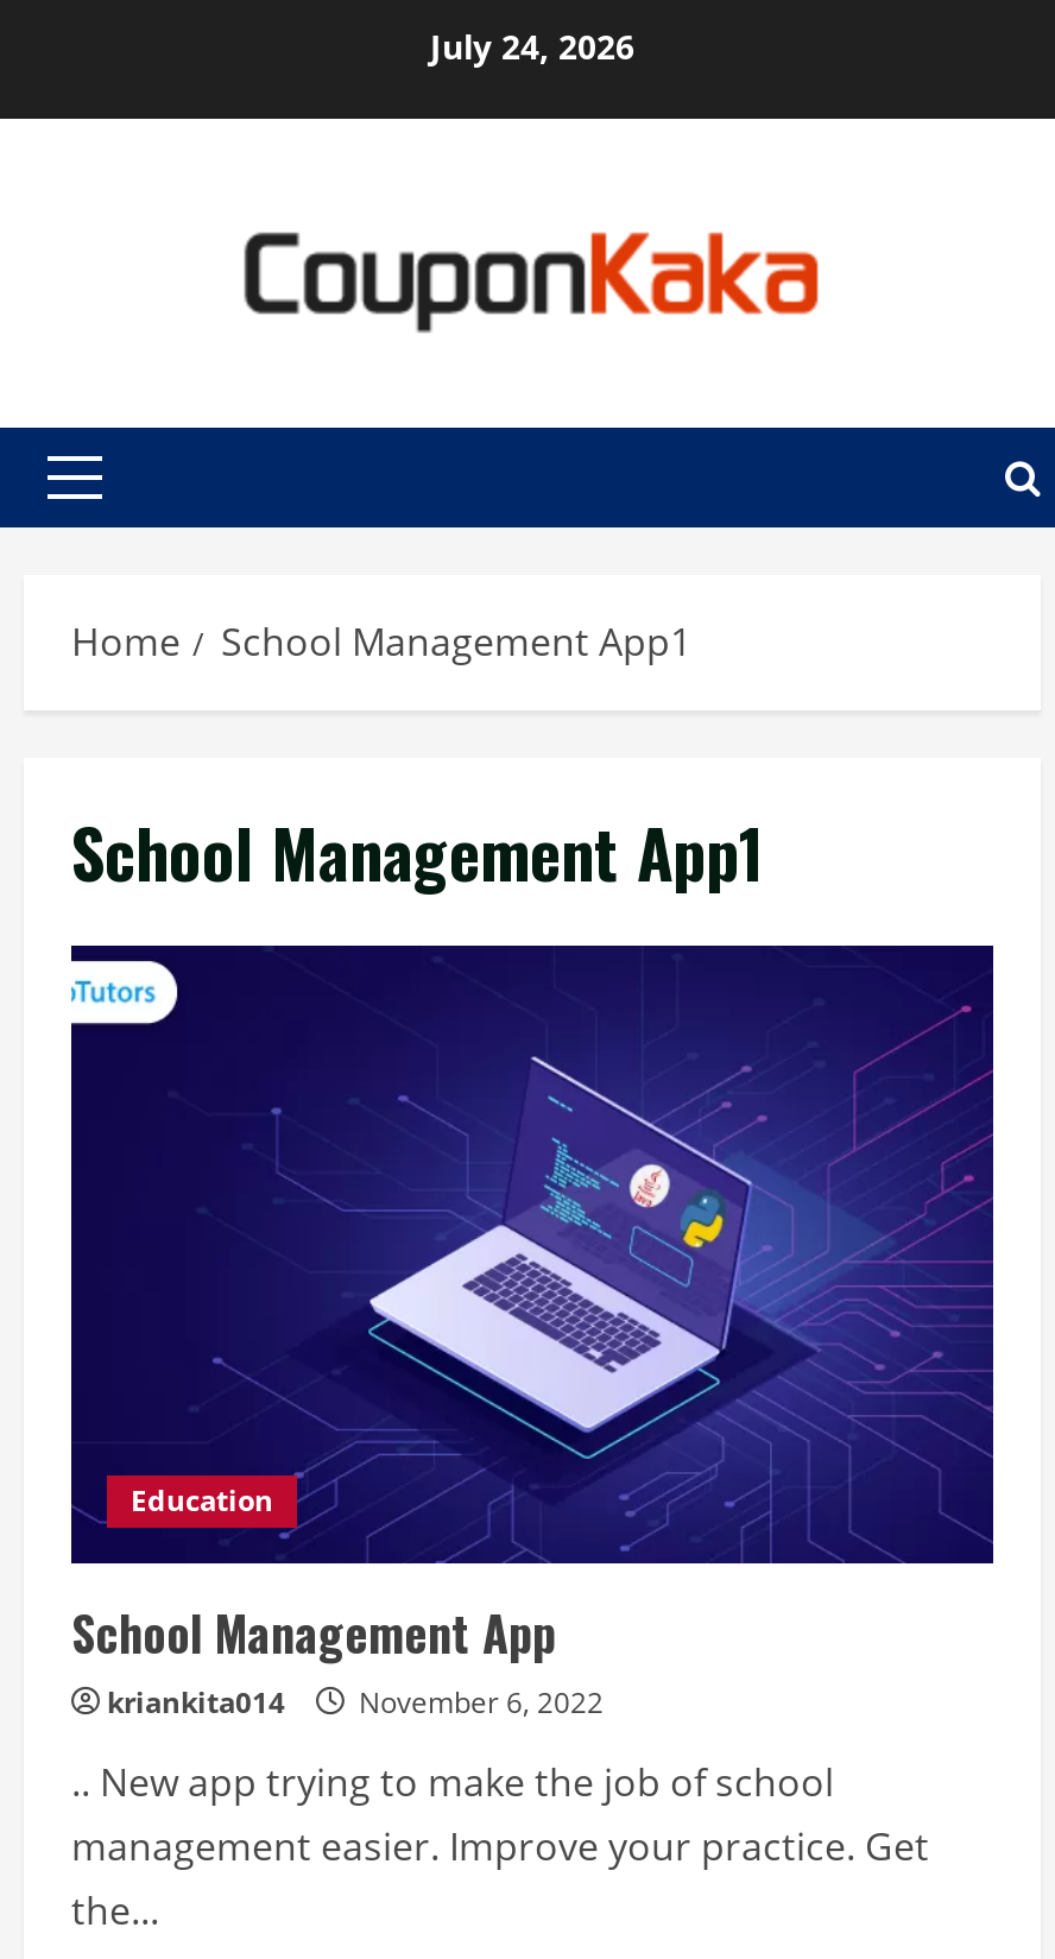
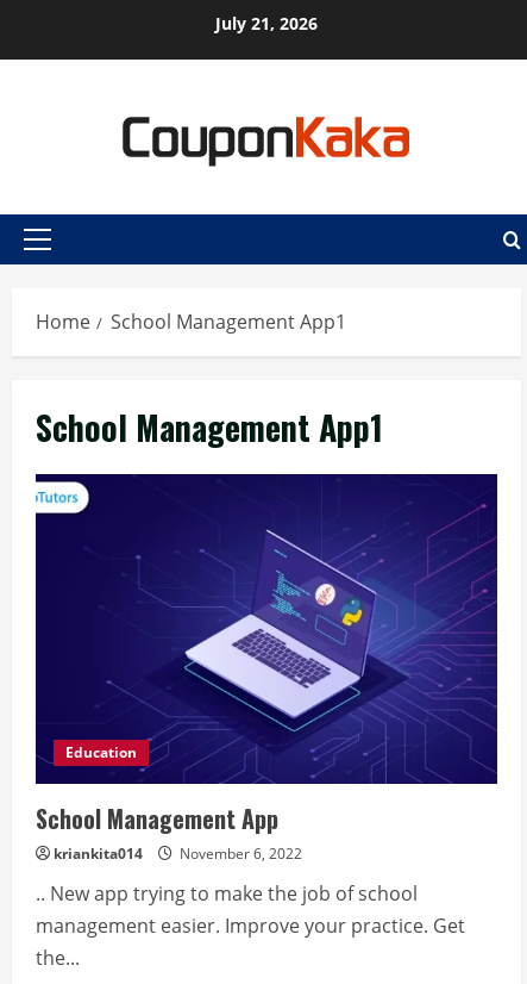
- July 24, 2026
+ July 21, 2026
